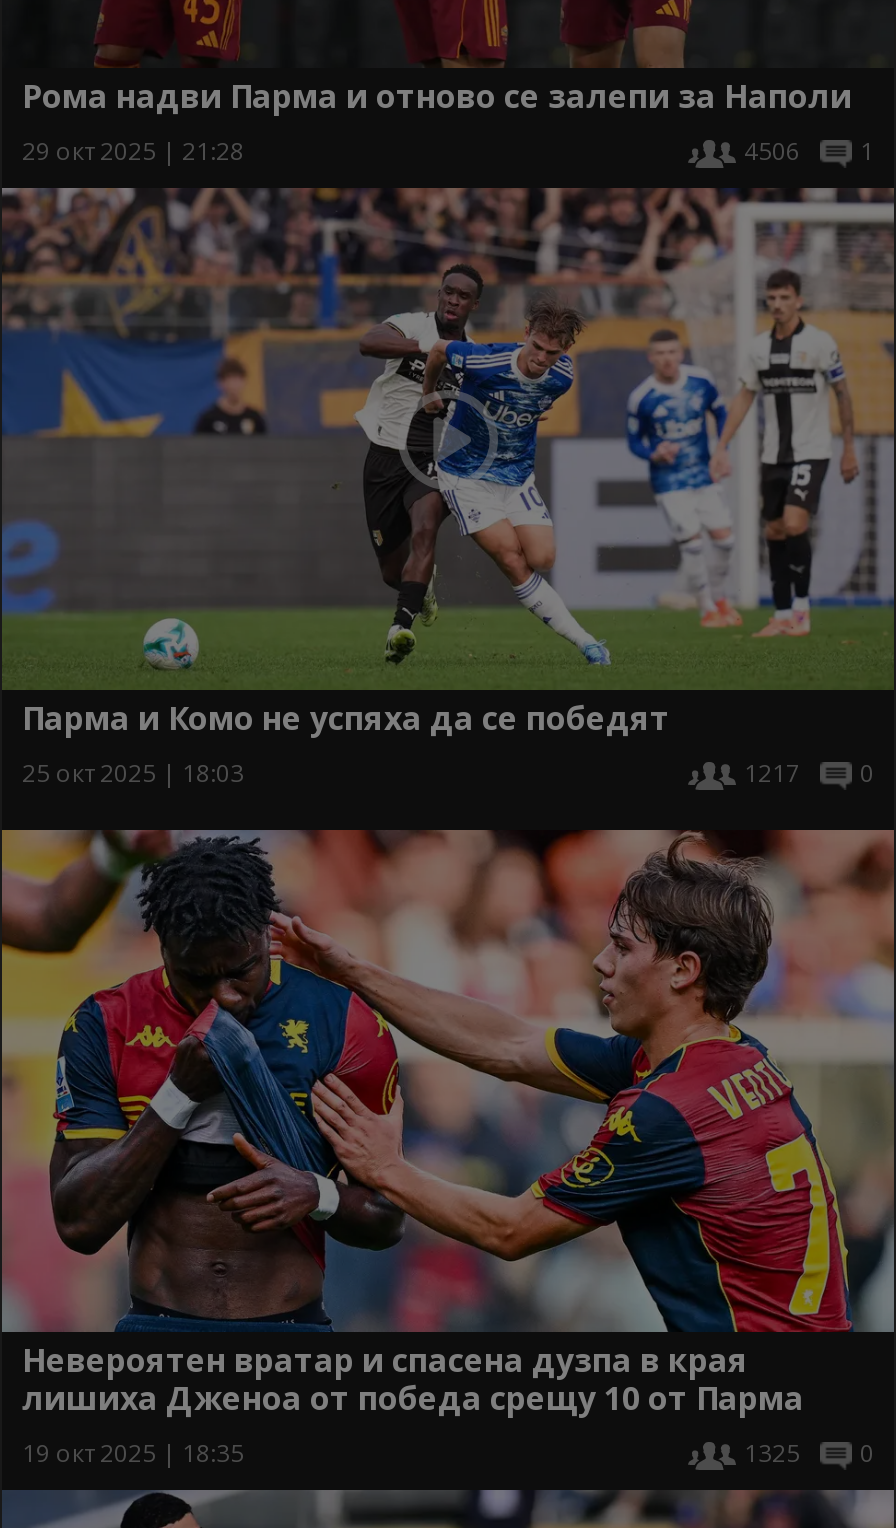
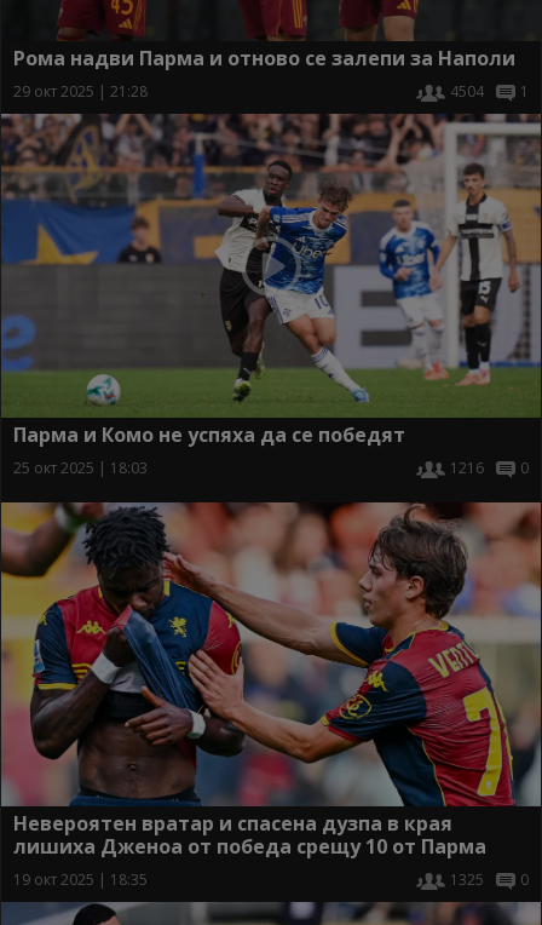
- 4506 1
+ 4504 1

- 1217 0
+ 1216 0
